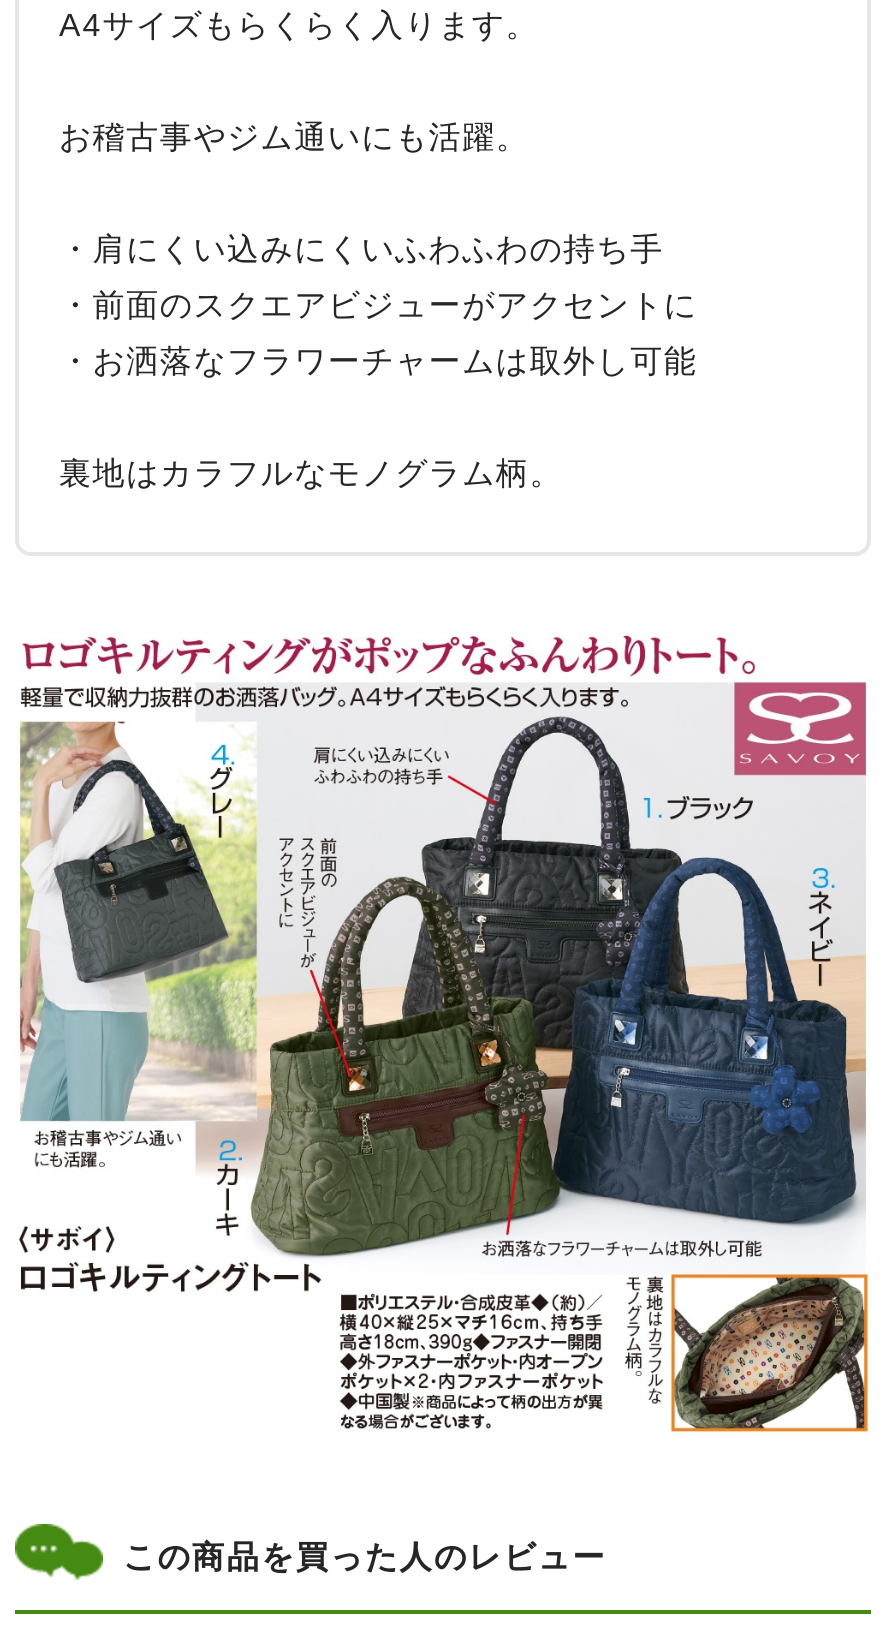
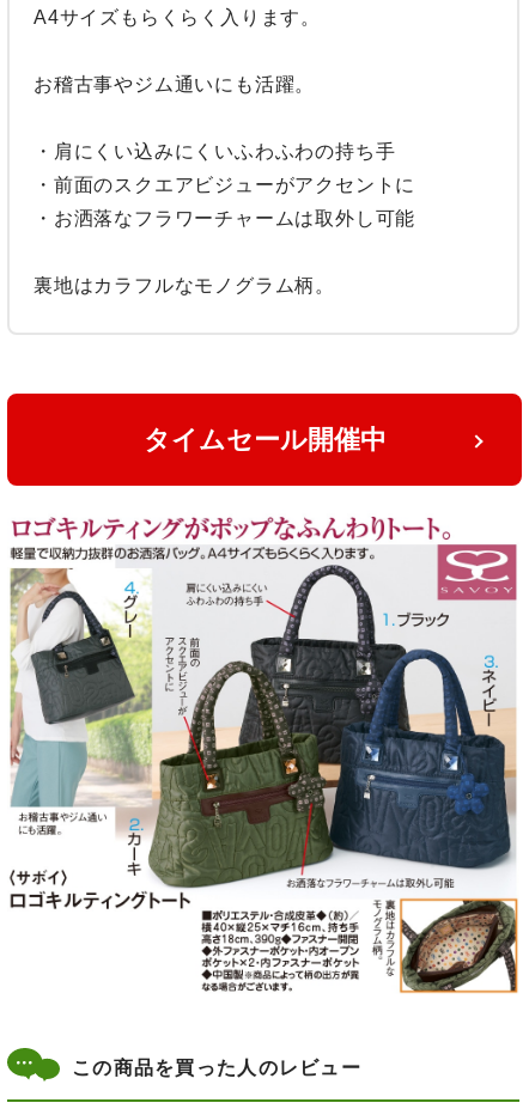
+ タイムセール開催中
